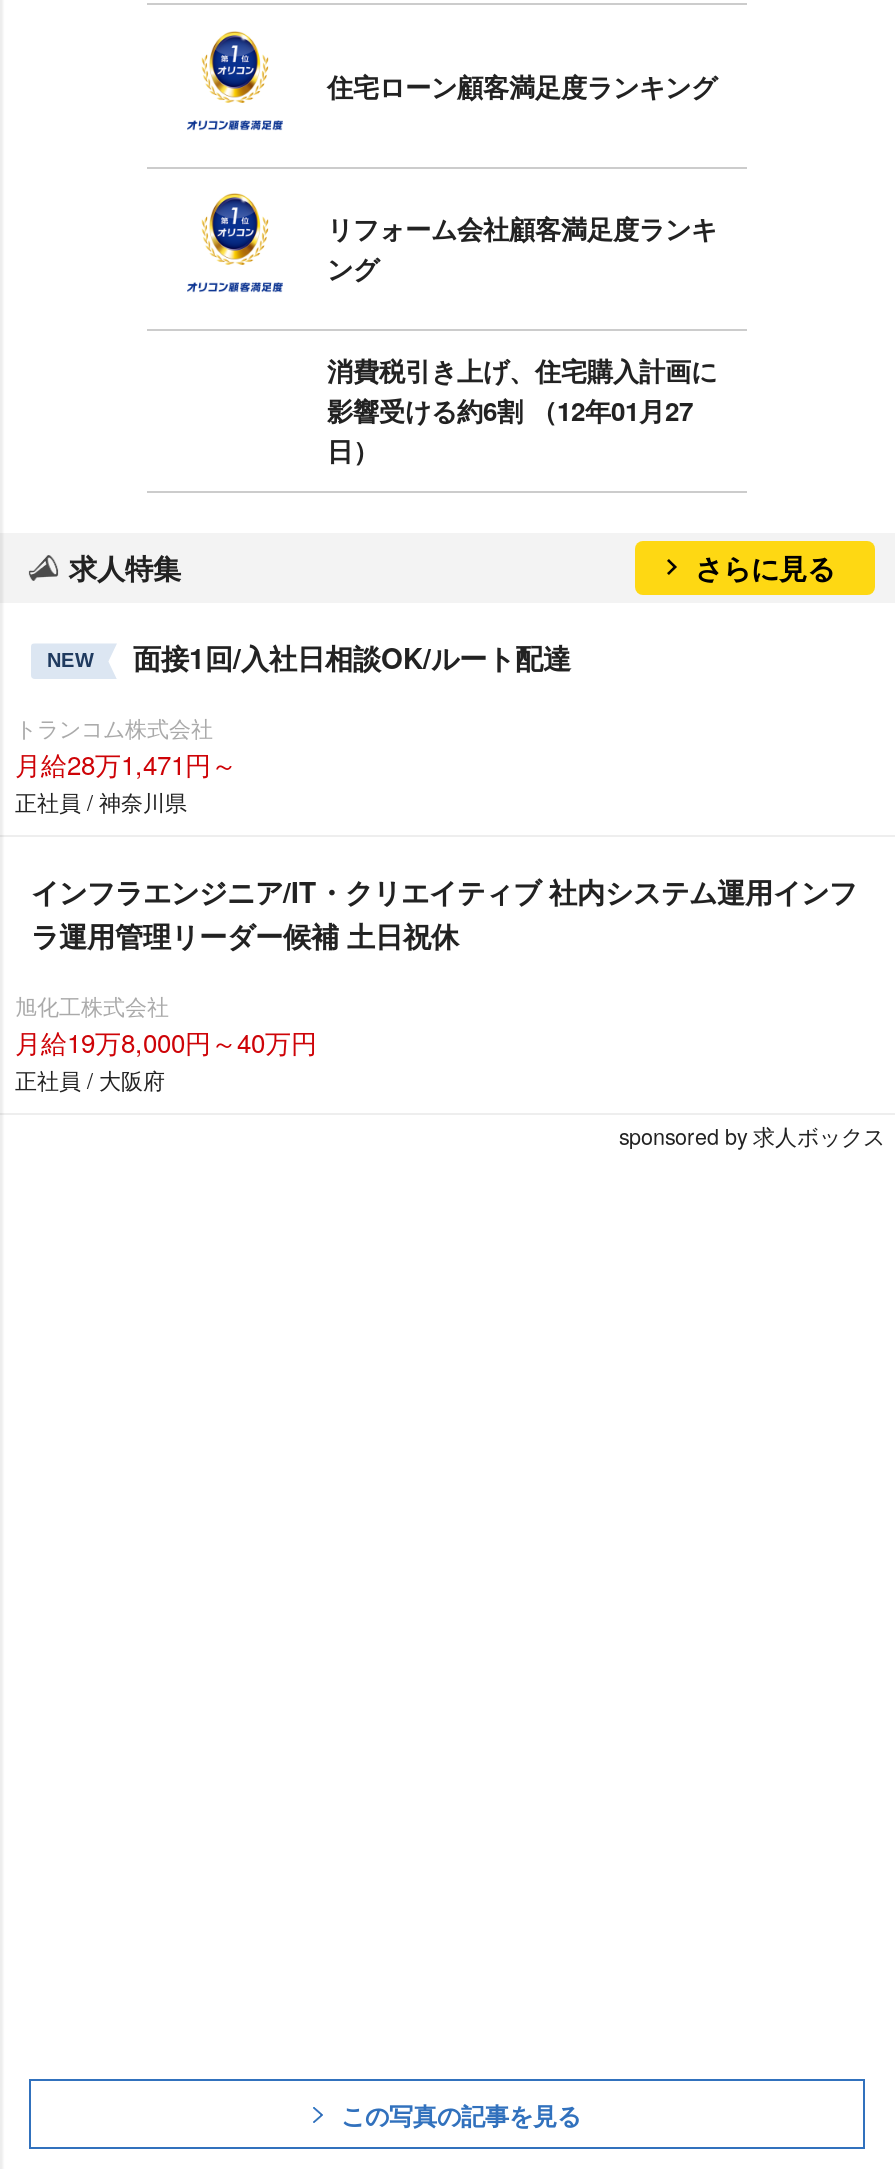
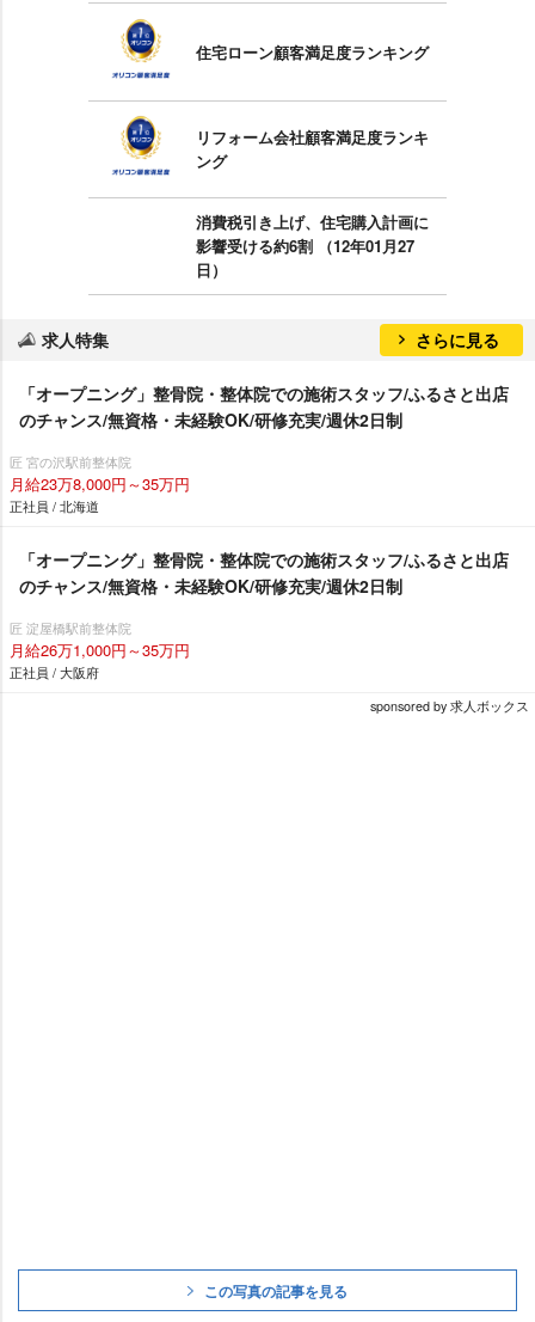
- NEW
- 面接1回/入社日相談OK/ルート配達
+ 「オープニング」整骨院・整体院での施術スタッフ/ふるさと出店
+ のチャンス/無資格・未経験OK/研修充実/週休2日制

- トランコム株式会社
- 月給28万1,471円～
- 正社員 / 神奈川県
+ 匠 宮の沢駅前整体院
+ 月給23万8,000円～35万円
+ 正社員 / 北海道

- インフラエンジニア/IT・クリエイティブ 社内システム運用インフ
- ラ運用管理リーダー候補 土日祝休
+ 「オープニング」整骨院・整体院での施術スタッフ/ふるさと出店
+ のチャンス/無資格・未経験OK/研修充実/週休2日制

- 旭化工株式会社
- 月給19万8,000円～40万円
+ 匠 淀屋橋駅前整体院
+ 月給26万1,000円～35万円
